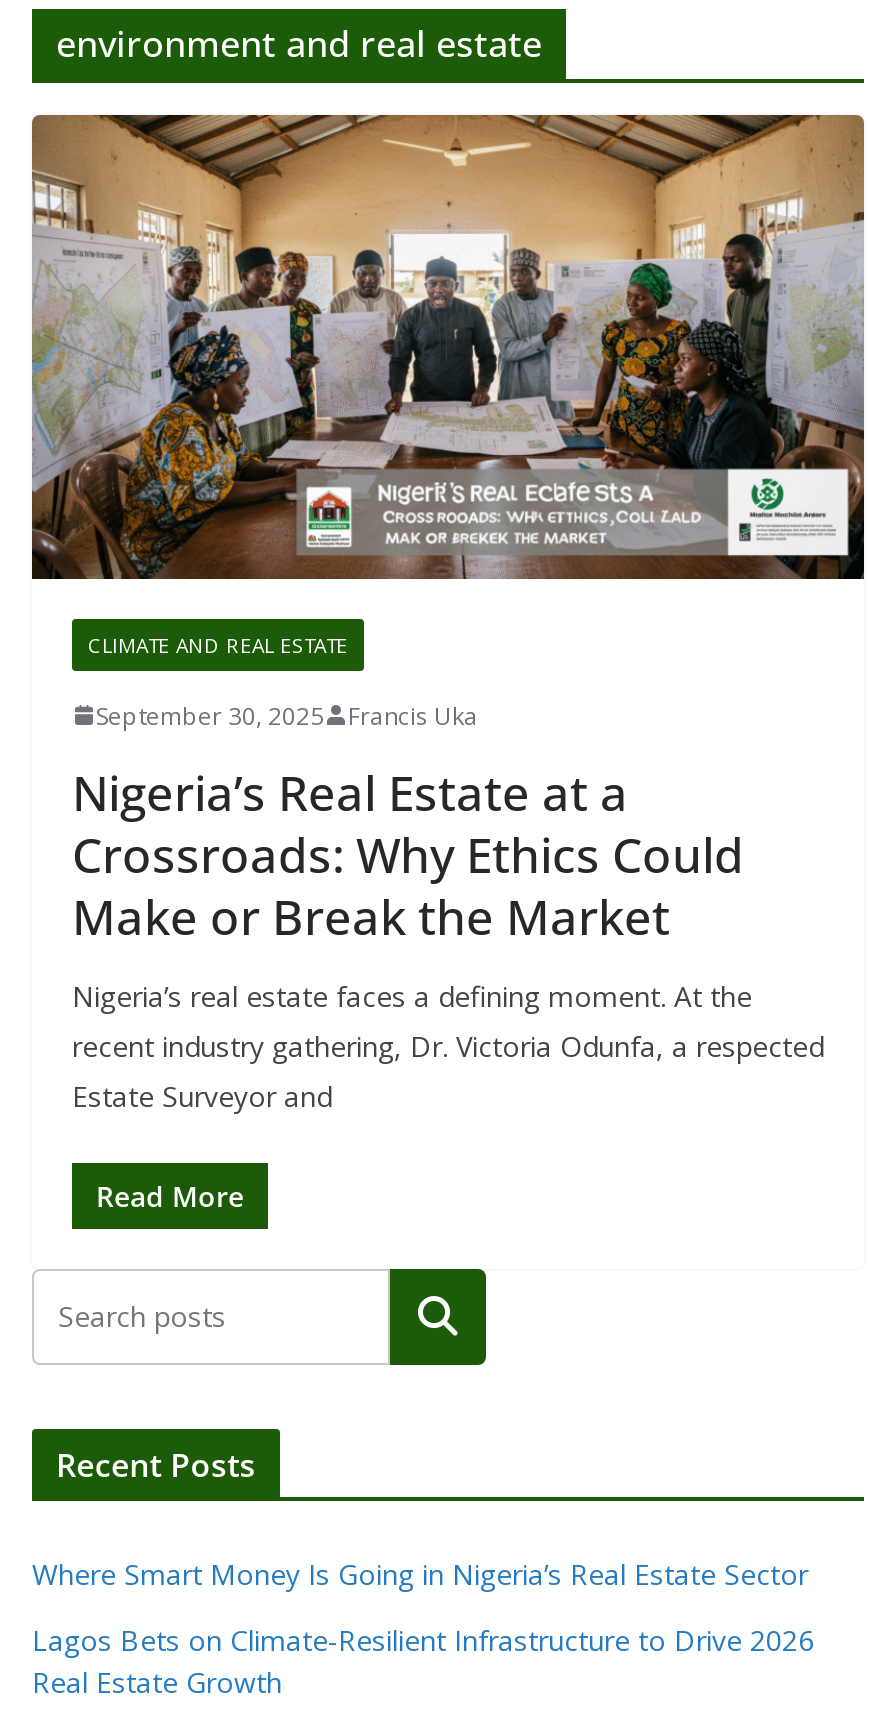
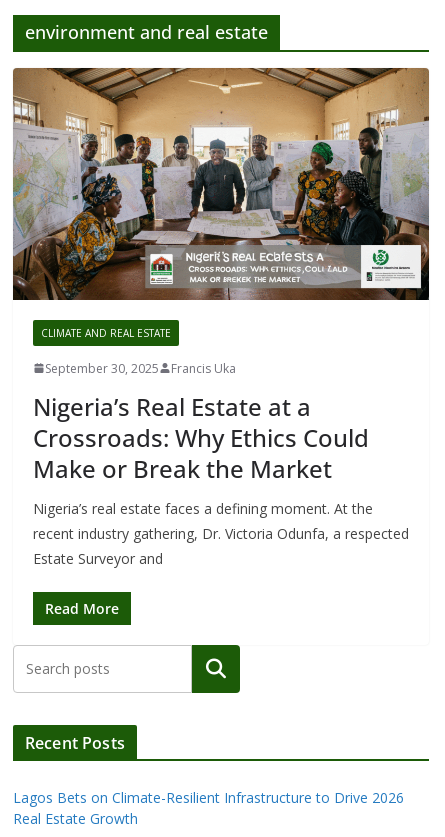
- Where Smart Money Is Going in Nigeria’s Real Estate Sector
